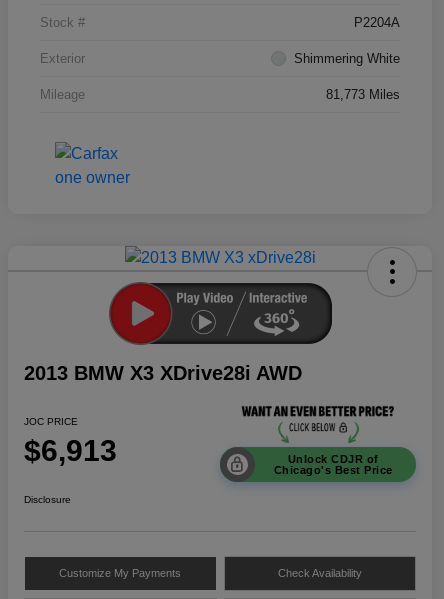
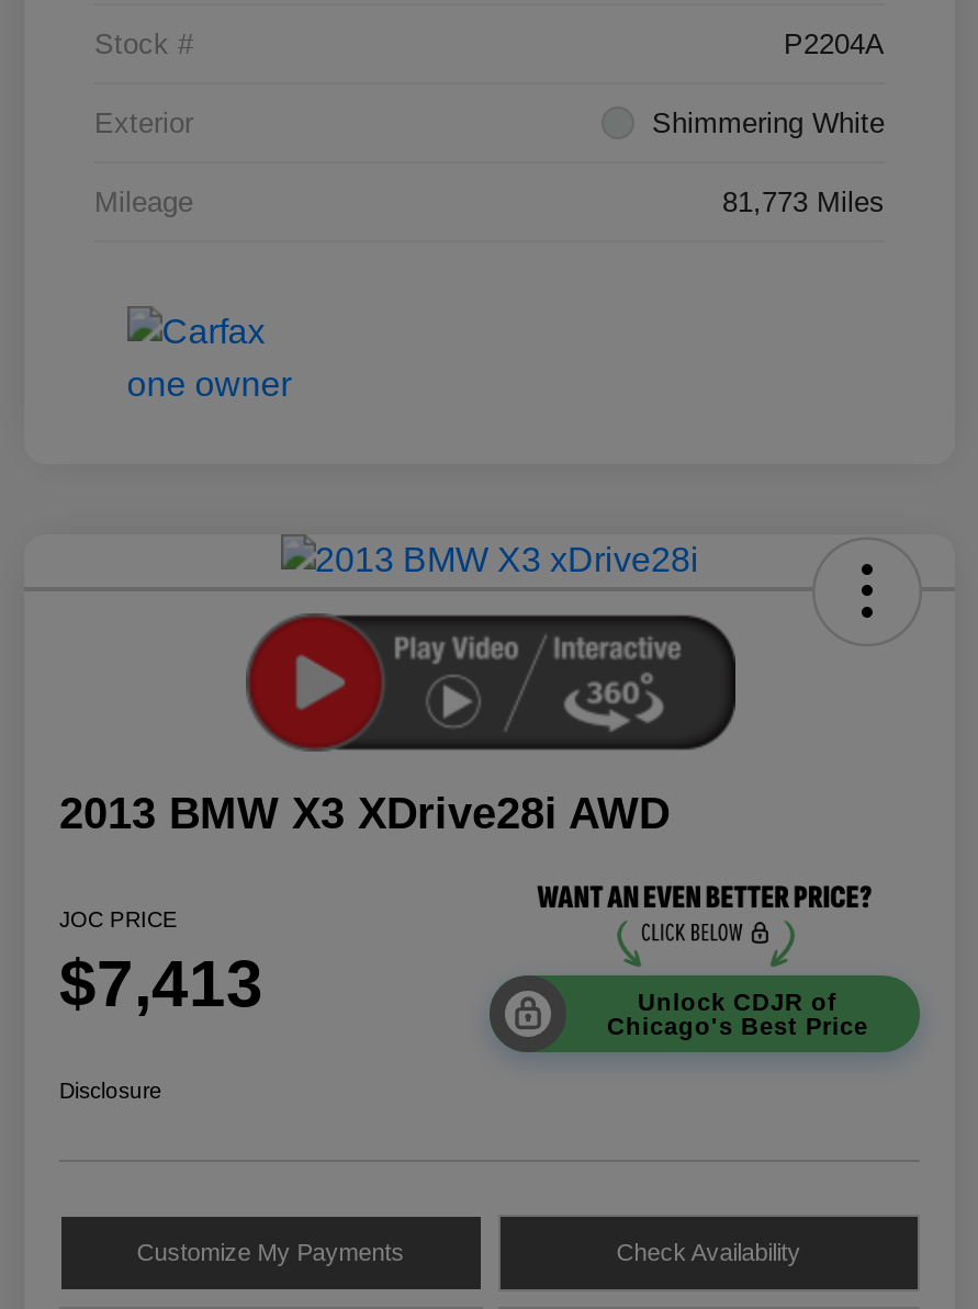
- $6,913
+ $7,413
